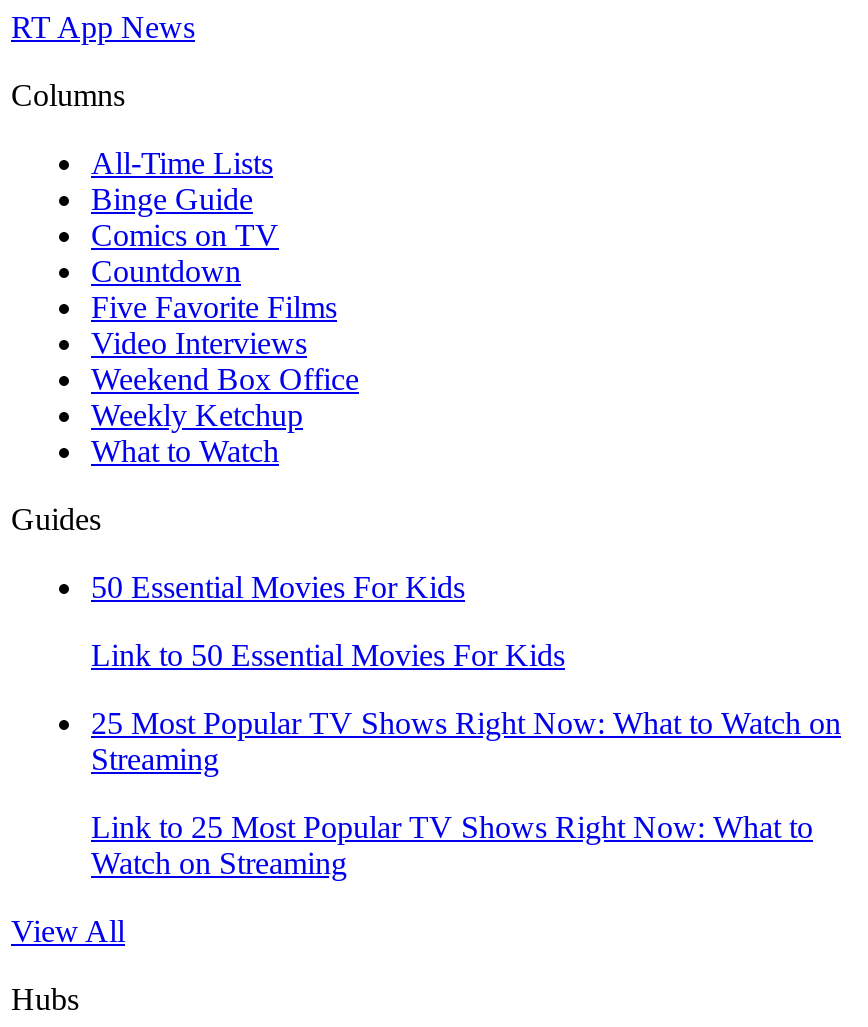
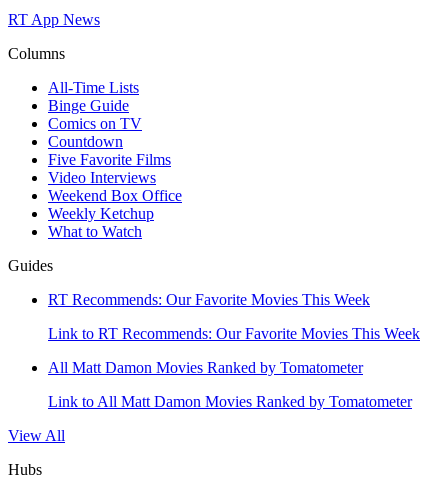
- 50 Essential Movies For Kids
+ RT Recommends: Our Favorite Movies This Week

- Link to 50 Essential Movies For Kids
+ Link to RT Recommends: Our Favorite Movies This Week

- 25 Most Popular TV Shows Right Now: What to Watch on
- Streaming
+ All Matt Damon Movies Ranked by Tomatometer

- Link to 25 Most Popular TV Shows Right Now: What to
- Watch on Streaming
+ Link to All Matt Damon Movies Ranked by Tomatometer
